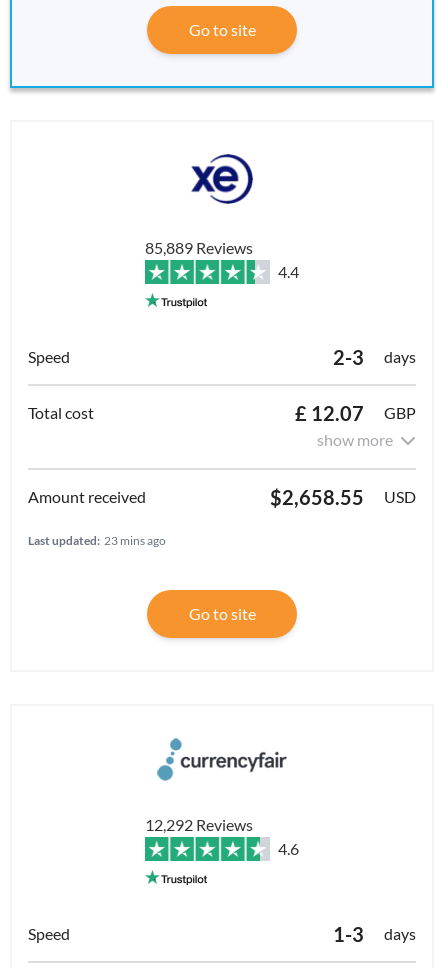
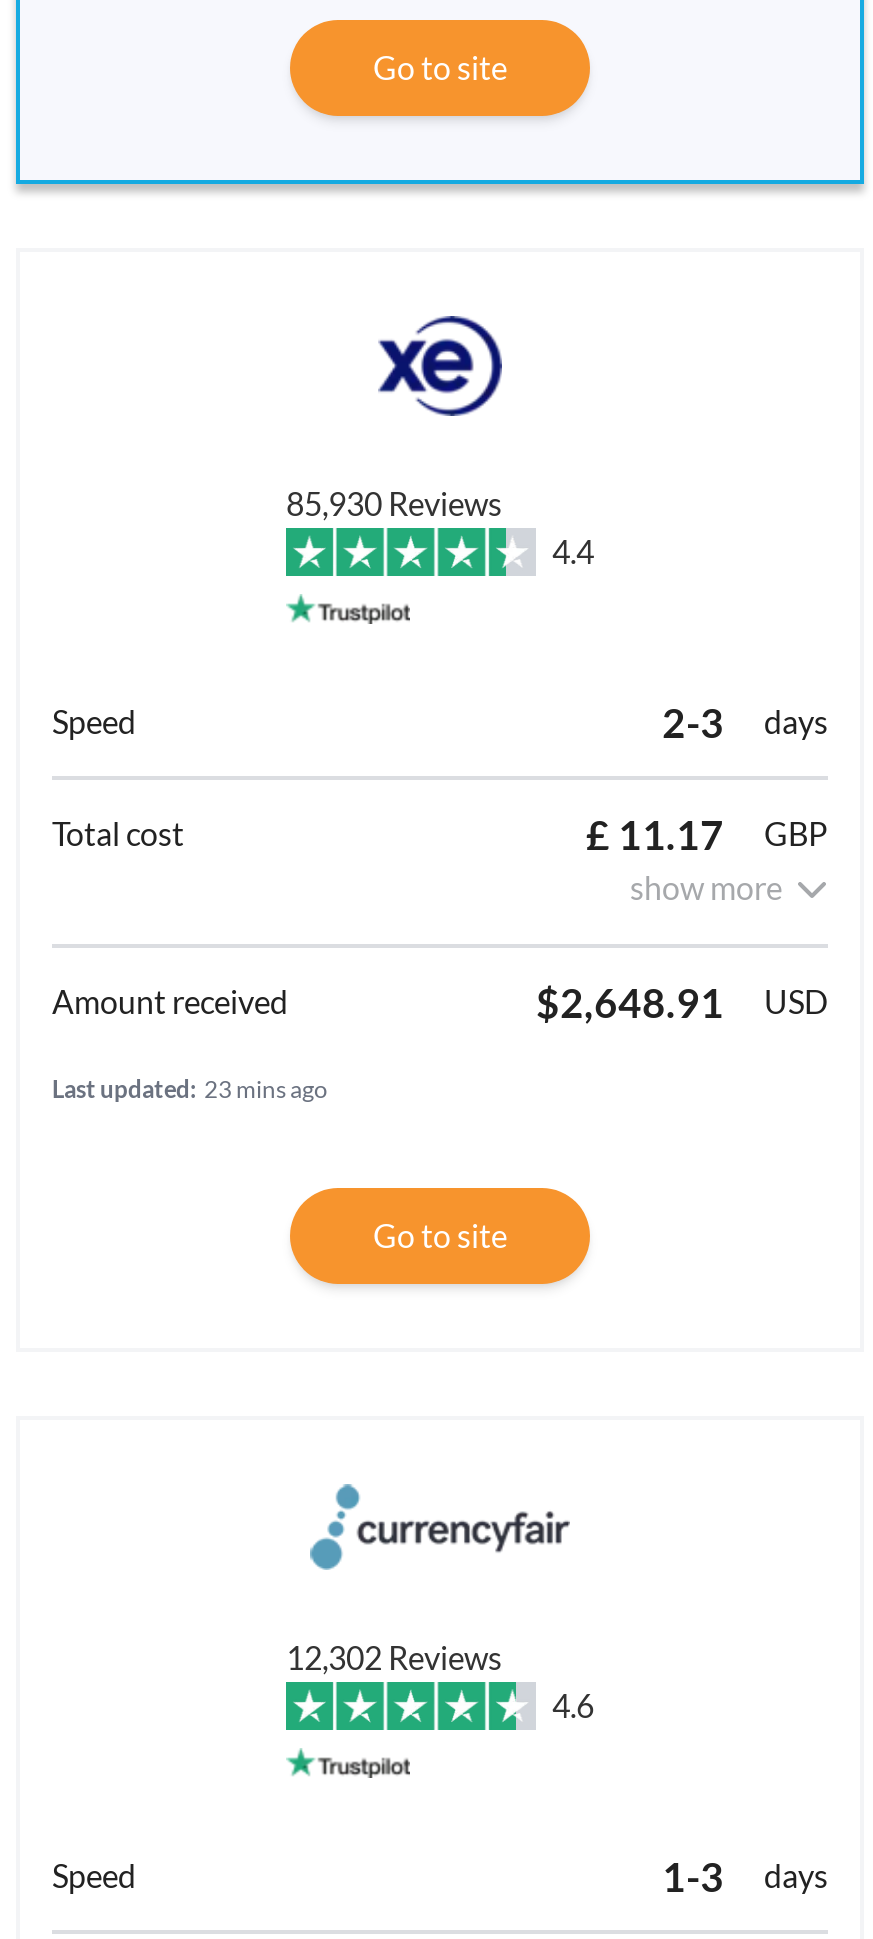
- 85,889 Reviews
+ 85,930 Reviews

- £ 12.07 GBP
+ £ 11.17 GBP

- $2,658.55 USD
+ $2,648.91 USD

- 12,292 Reviews
+ 12,302 Reviews
